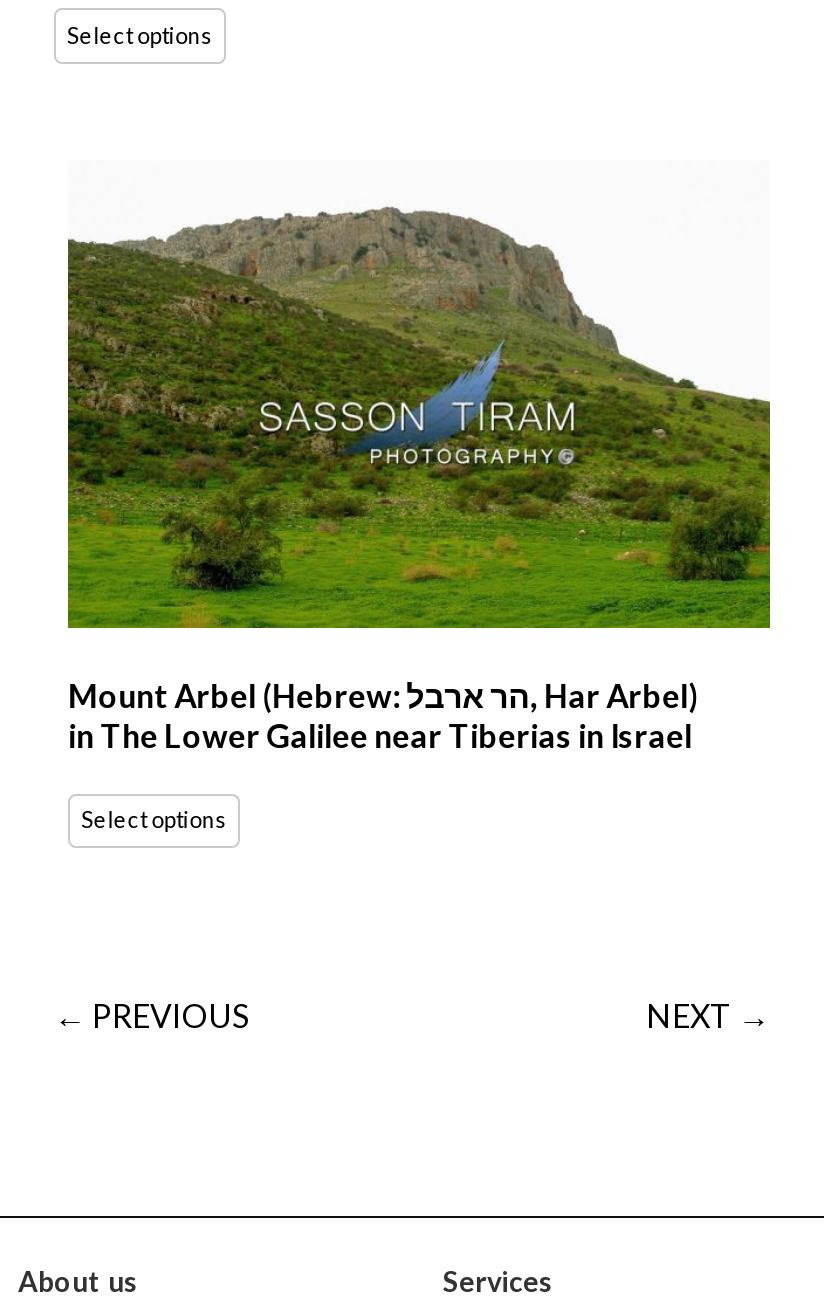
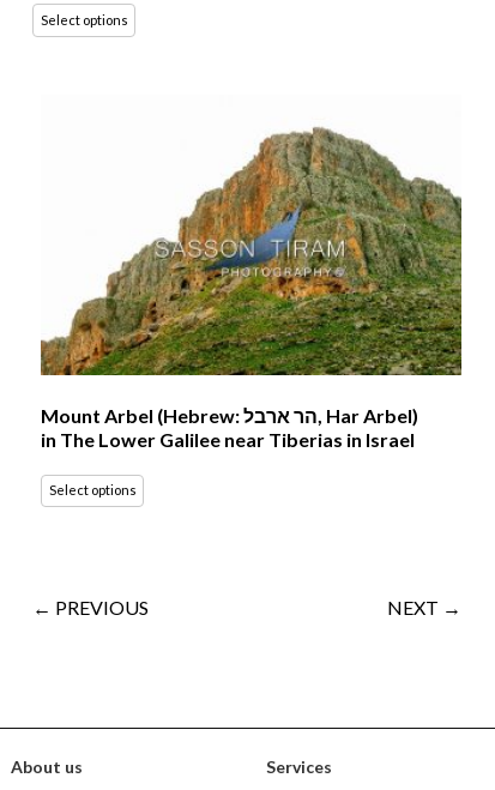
- [image]
+ [image]
